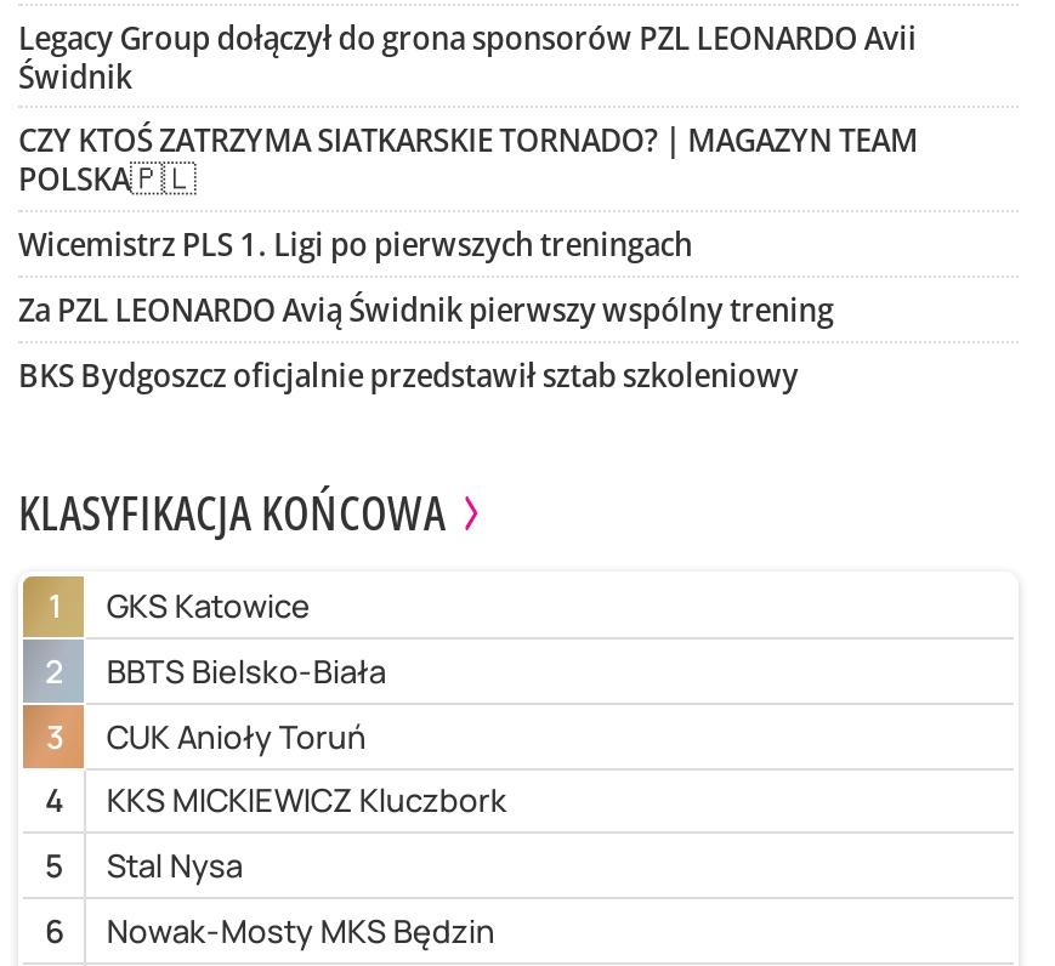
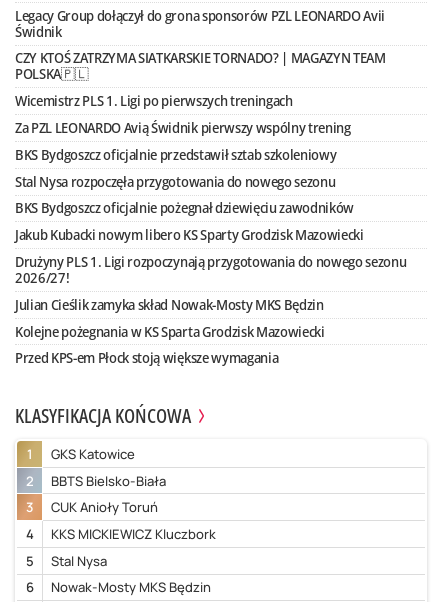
+ Stal Nysa rozpoczęła przygotowania do nowego sezonu
+ BKS Bydgoszcz oficjalnie pożegnał dziewięciu zawodników
+ Jakub Kubacki nowym libero KS Sparty Grodzisk Mazowiecki
+ Drużyny PLS 1. Ligi rozpoczynają przygotowania do nowego sezonu
+ 2026/27!
+ Julian Cieślik zamyka skład Nowak-Mosty MKS Będzin
+ Kolejne pożegnania w KS Sparta Grodzisk Mazowiecki
+ Przed KPS-em Płock stoją większe wymagania
